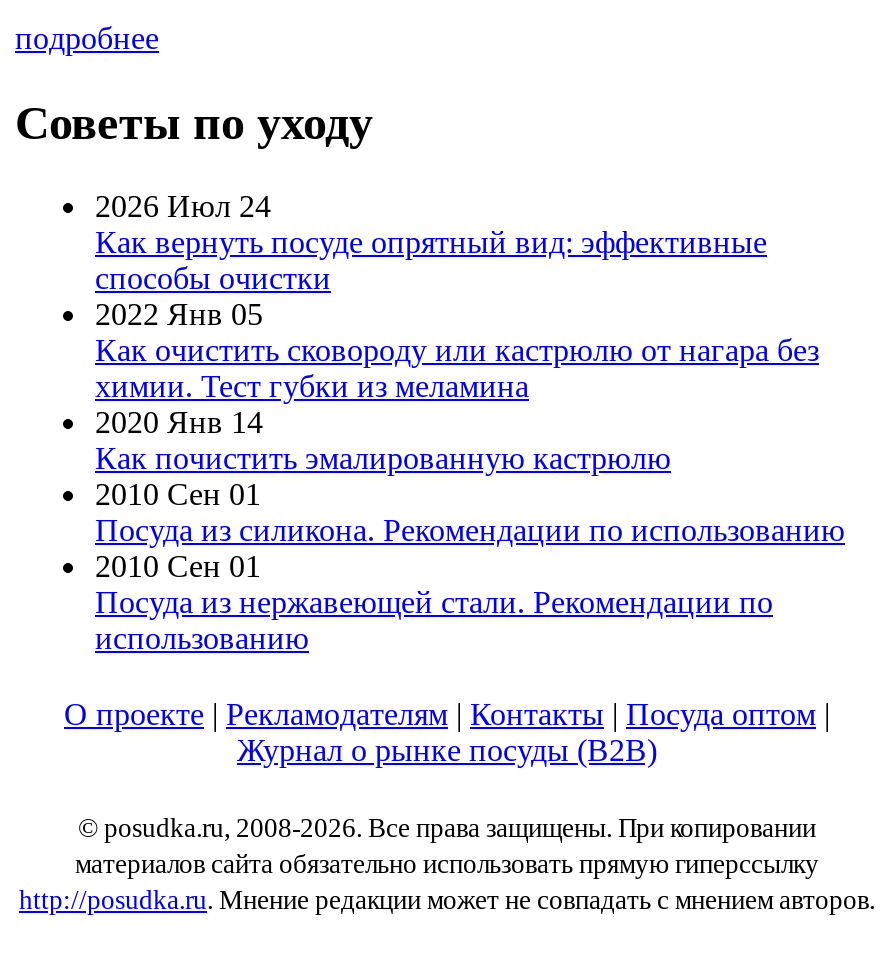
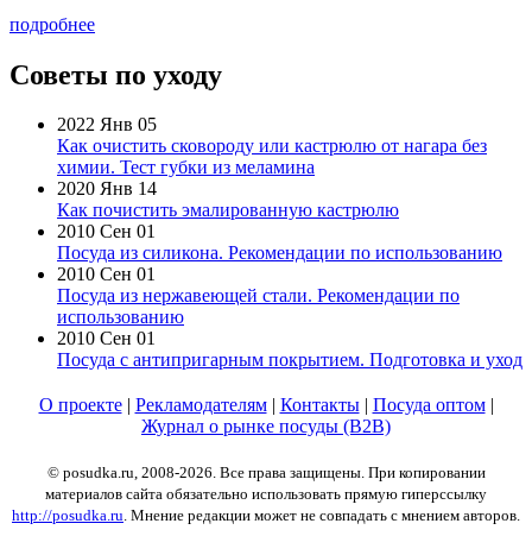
- 2026 Июл 24
- Как вернуть посуде опрятный вид: эффективные
- способы очистки

moved up: 2022 Янв 05 | Как очистить сковороду или кастрюлю от нагара без | химии. Тест губки из меламина | ... | Посуда из нержавеющей стали. Рекомендации по | использованию

+ 2010 Сен 01
+ Посуда с антипригарным покрытием. Подготовка и уход
